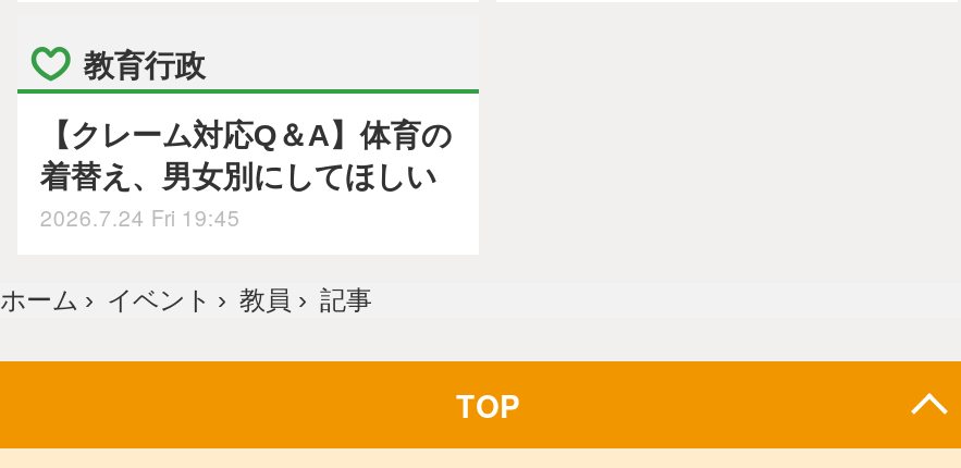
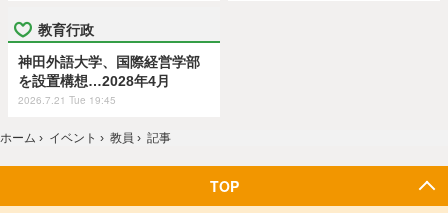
- 【クレーム対応Q＆A】体育の
- 着替え、男女別にしてほしい
- 2026.7.24 Fri 19:45
+ 神田外語大学、国際経営学部
+ を設置構想…2028年4月
+ 2026.7.21 Tue 19:45
